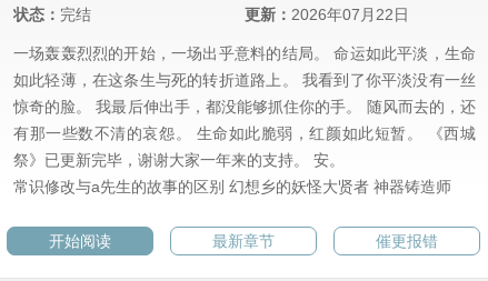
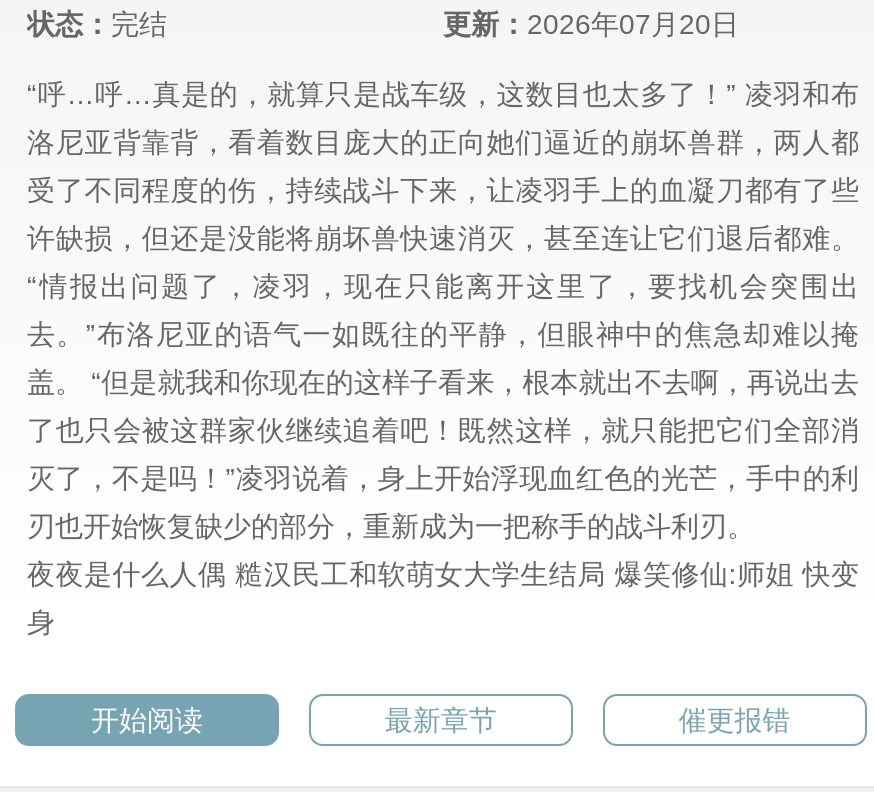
- 更新：2026年07月22日
- 一场轰轰烈烈的开始，一场出乎意料的结局。 命运如此平淡，生命
- 如此轻薄，在这条生与死的转折道路上。 我看到了你平淡没有一丝
- 惊奇的脸。 我最后伸出手，都没能够抓住你的手。 随风而去的，还
- 有那一些数不清的哀怨。 生命如此脆弱，红颜如此短暂。 《西城
- 祭》已更新完毕，谢谢大家一年来的支持。 安。
- 常识修改与a先生的故事的区别 幻想乡的妖怪大贤者 神器铸造师
+ 更新：2026年07月20日
+ “呼…呼…真是的，就算只是战车级，这数目也太多了！” 凌羽和布
+ 洛尼亚背靠背，看着数目庞大的正向她们逼近的崩坏兽群，两人都
+ 受了不同程度的伤，持续战斗下来，让凌羽手上的血凝刀都有了些
+ 许缺损，但还是没能将崩坏兽快速消灭，甚至连让它们退后都难。
+ “情报出问题了，凌羽，现在只能离开这里了，要找机会突围出
+ 去。”布洛尼亚的语气一如既往的平静，但眼神中的焦急却难以掩
+ 盖。 “但是就我和你现在的这样子看来，根本就出不去啊，再说出去
+ 了也只会被这群家伙继续追着吧！既然这样，就只能把它们全部消
+ 灭了，不是吗！”凌羽说着，身上开始浮现血红色的光芒，手中的利
+ 刃也开始恢复缺少的部分，重新成为一把称手的战斗利刃。
+ 夜夜是什么人偶 糙汉民工和软萌女大学生结局 爆笑修仙:师姐 快变
+ 身
